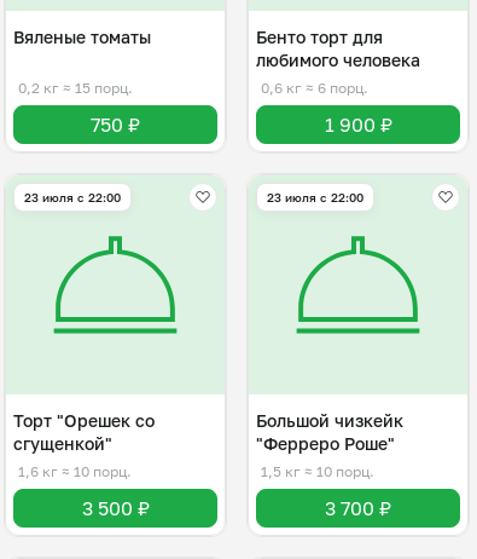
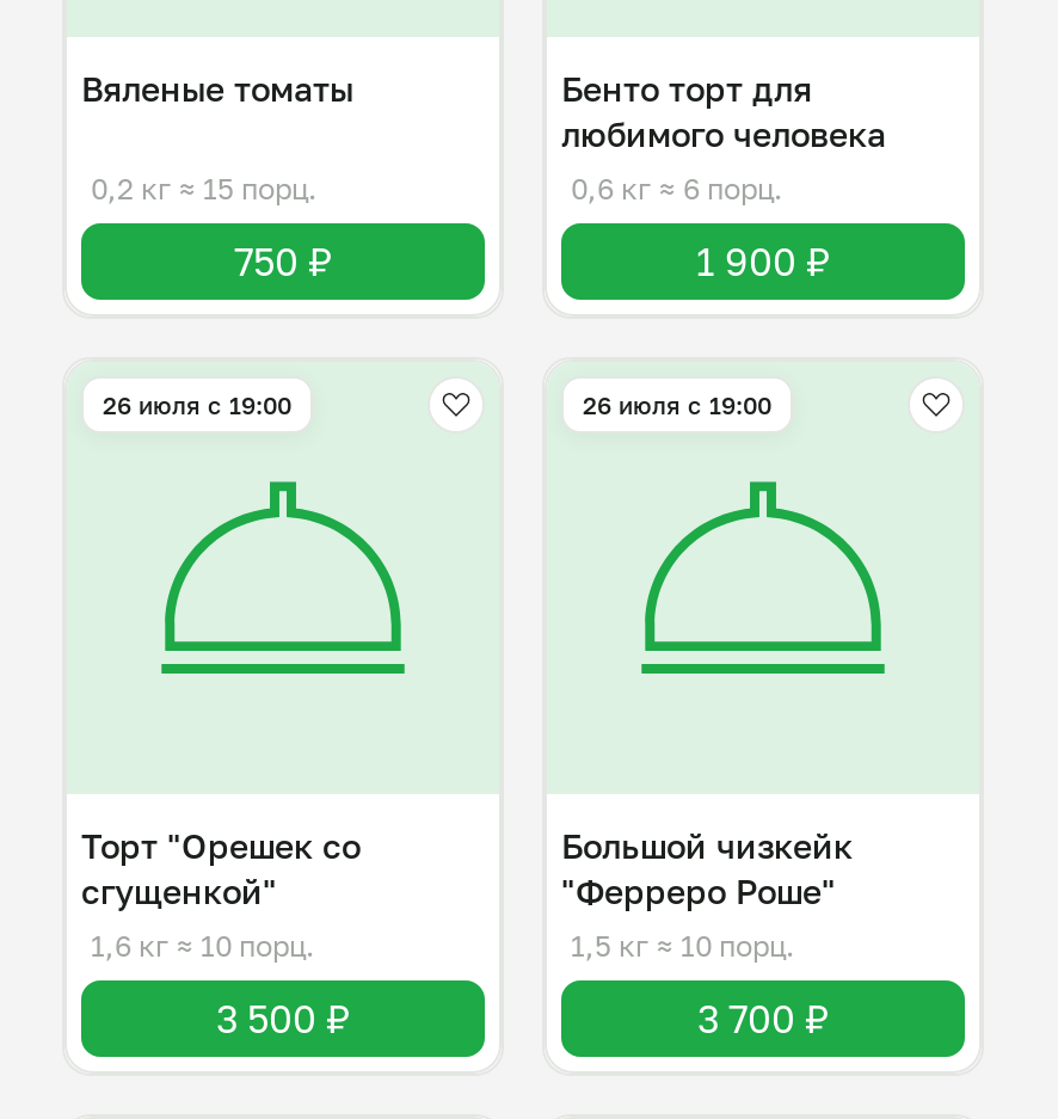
- 23 июля с 22:00
+ 26 июля с 19:00

- 23 июля с 22:00
+ 26 июля с 19:00
